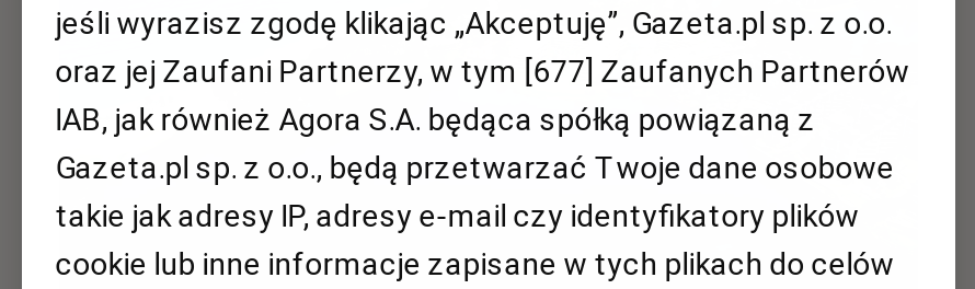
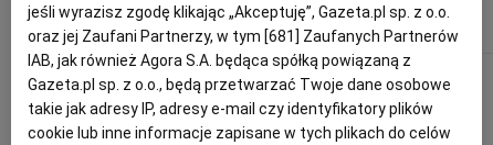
- oraz jej Zaufani Partnerzy, w tym [677] Zaufanych Partnerów
+ oraz jej Zaufani Partnerzy, w tym [681] Zaufanych Partnerów
